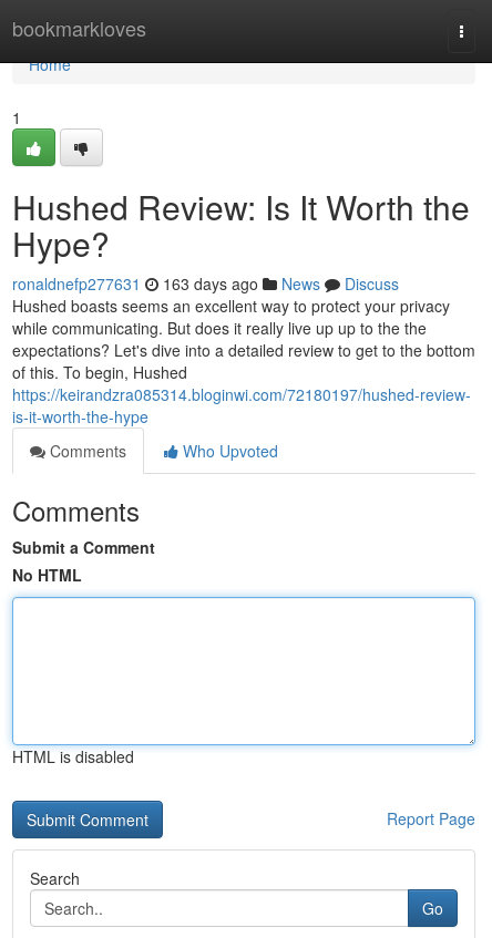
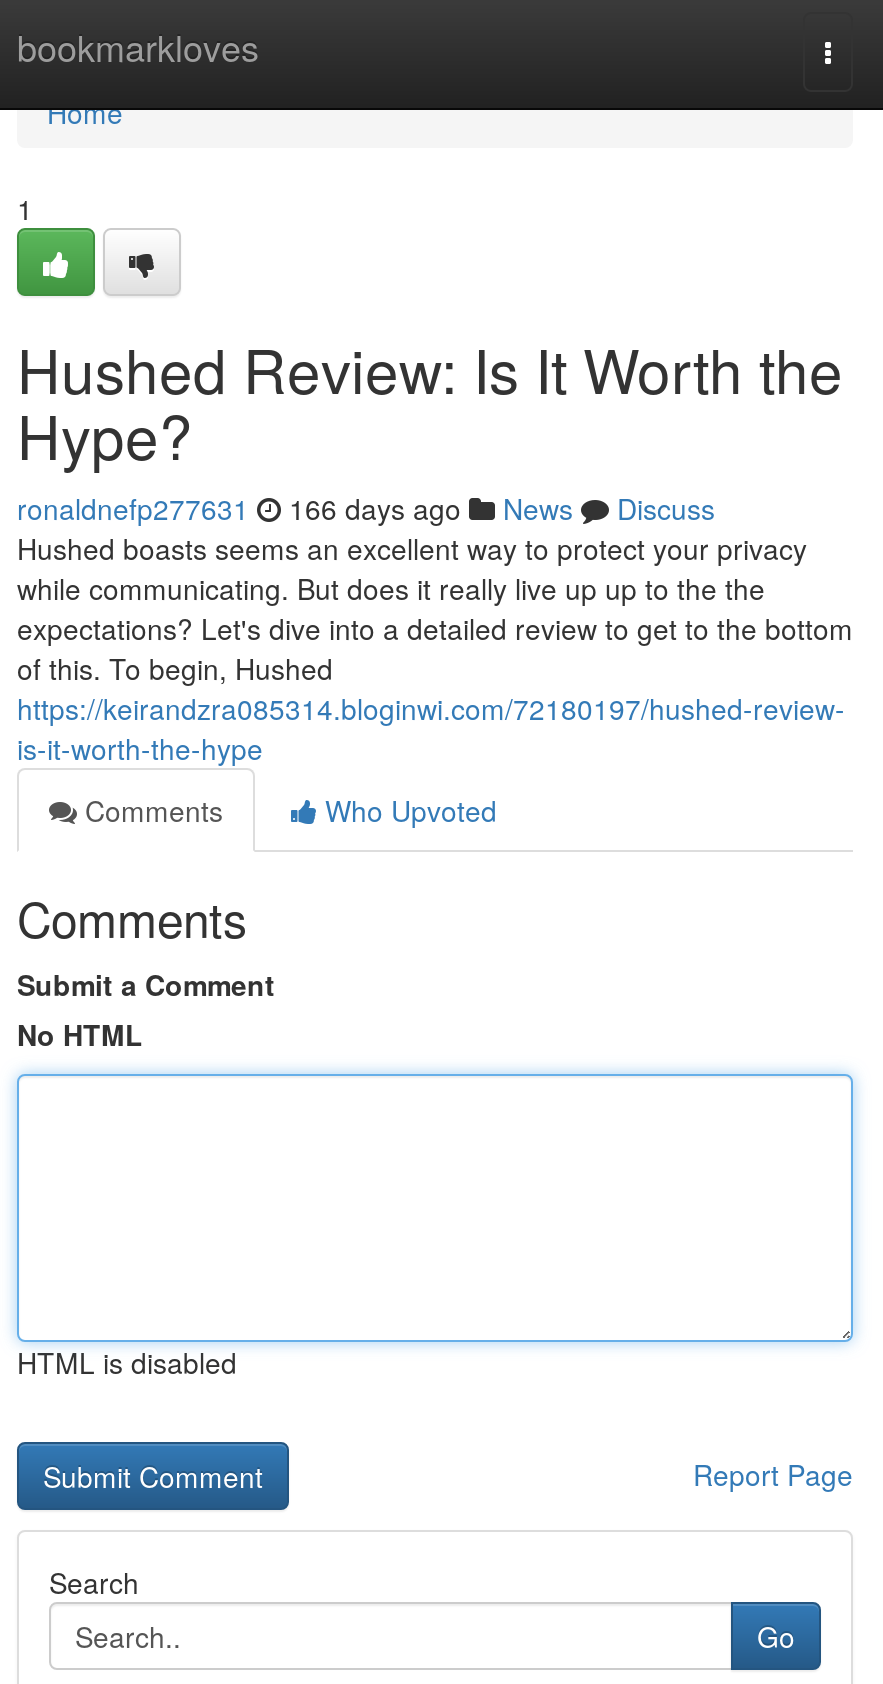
- ronaldnefp277631 163 days ago News Discuss
+ ronaldnefp277631 166 days ago News Discuss
